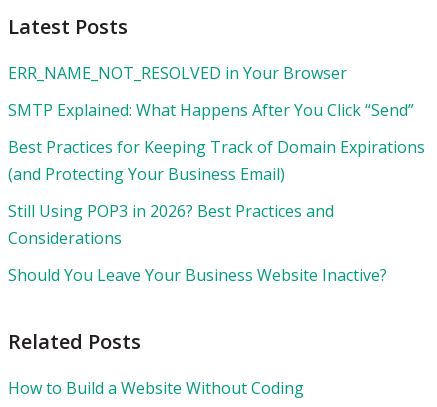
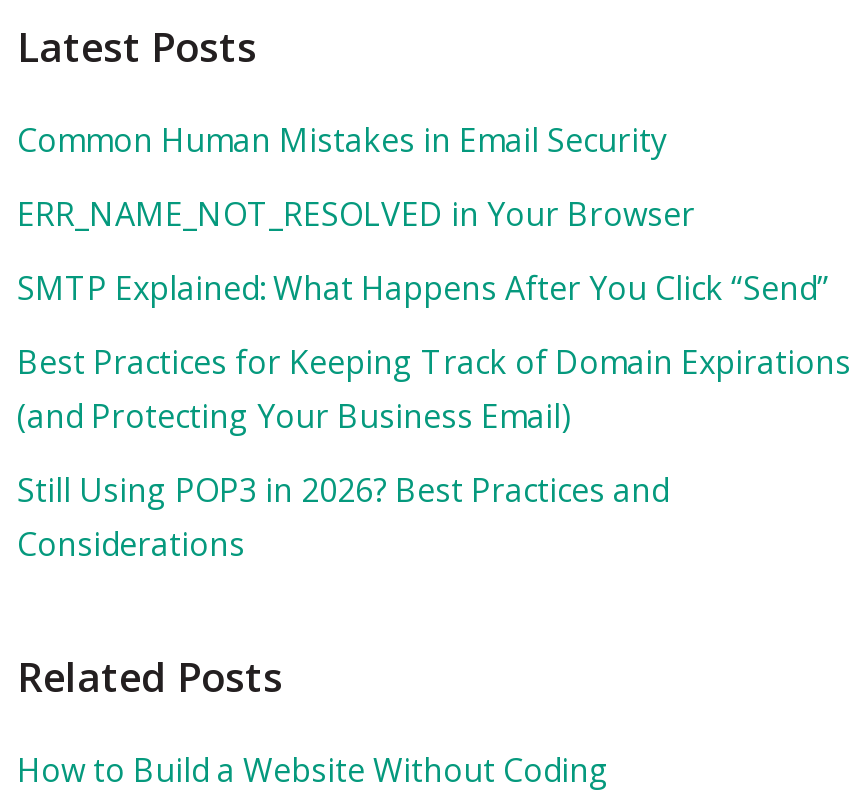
+ Common Human Mistakes in Email Security

moved down: ERR_NAME_NOT_RESOLVED in Your Browser | SMTP Explained: What Happens After You Click “Send” | Best Practices for Keeping Track of Domain Expirations | (and Protecting Your Business Email) | Still Using POP3 in 2026? Best Practices and | Considerations

- Should You Leave Your Business Website Inactive?
